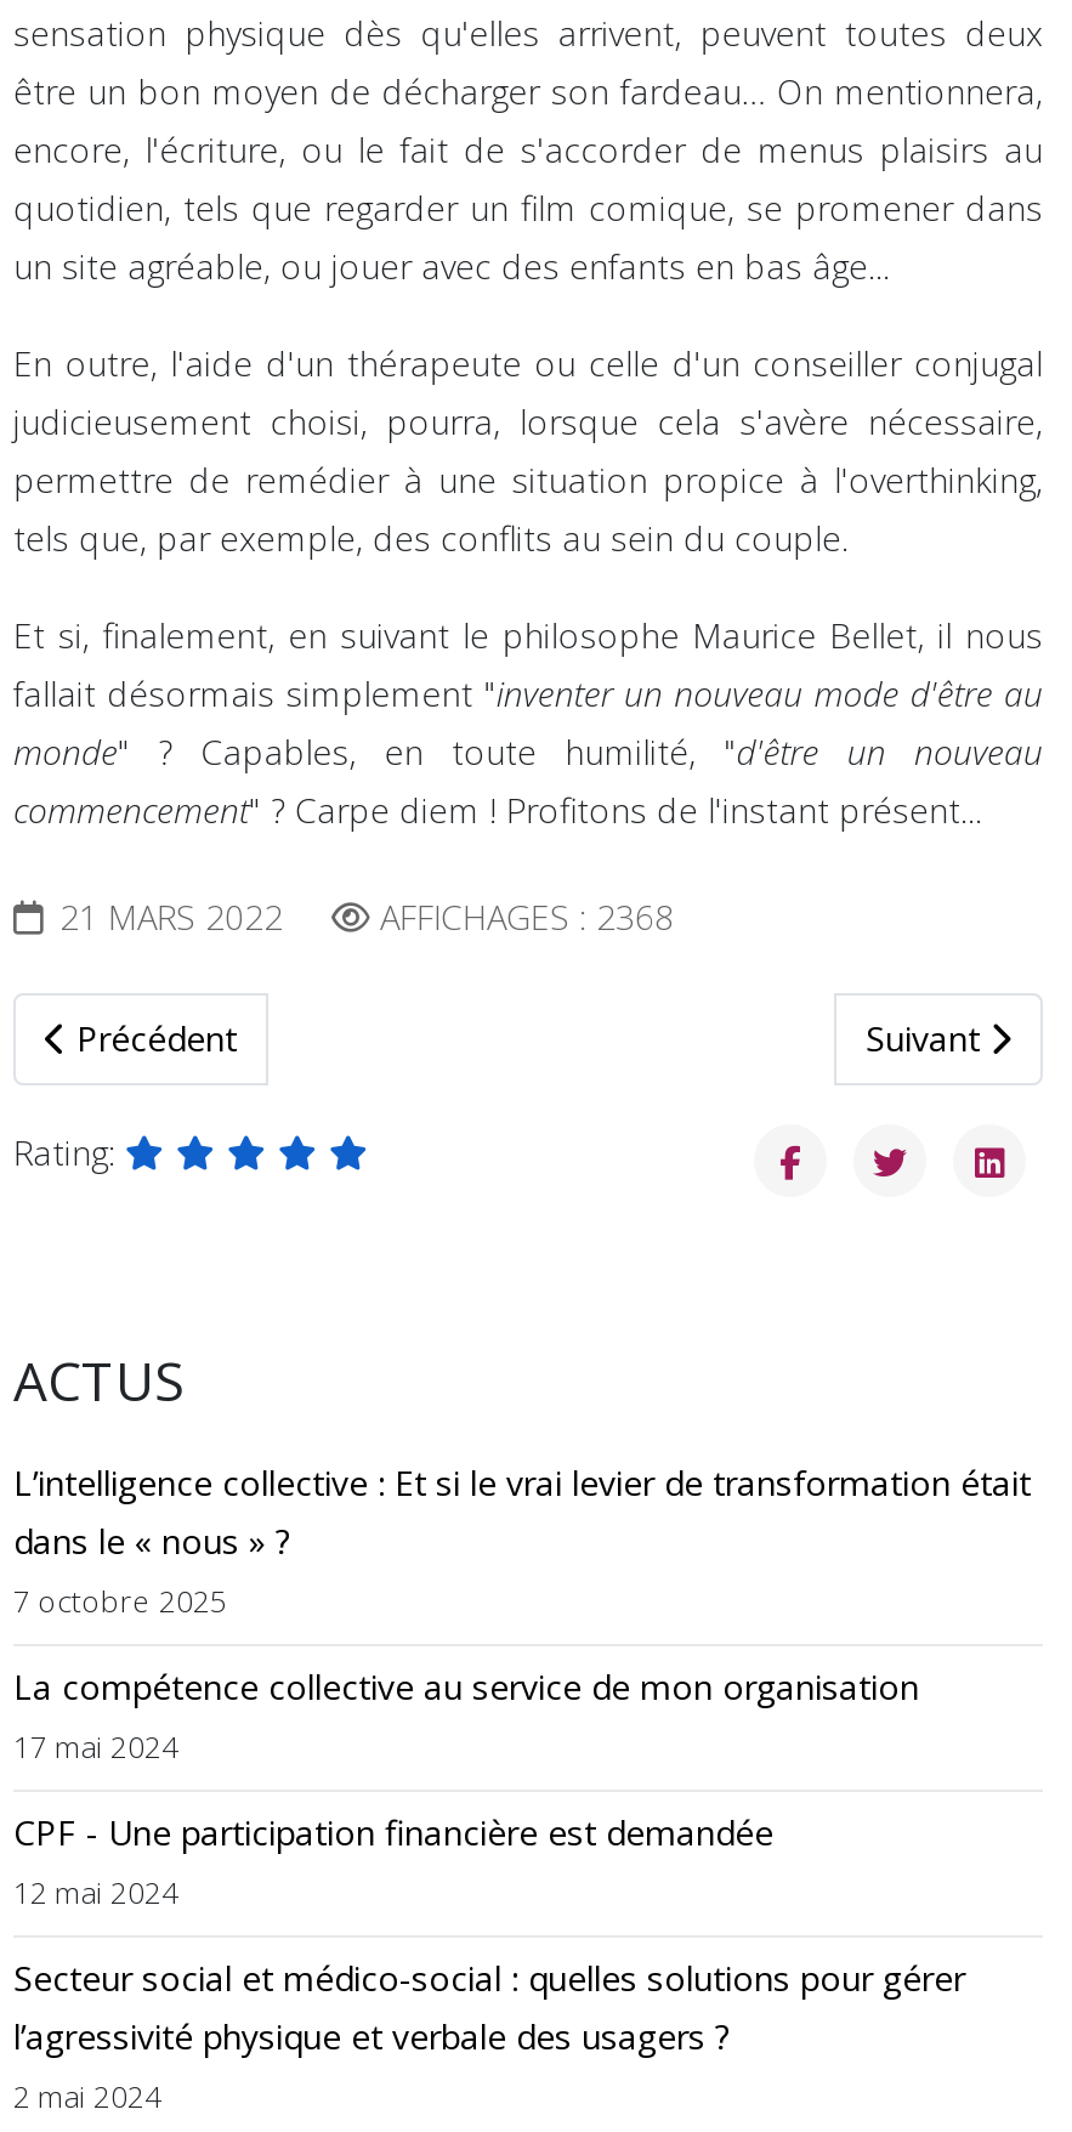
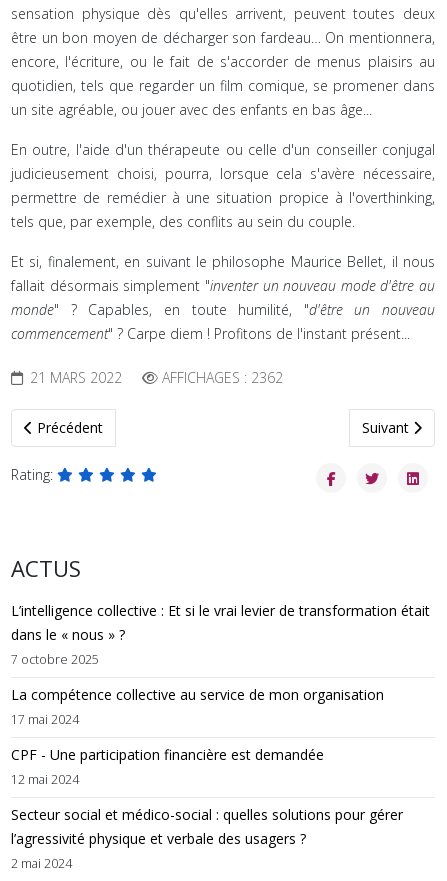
- AFFICHAGES : 2368
+ AFFICHAGES : 2362
